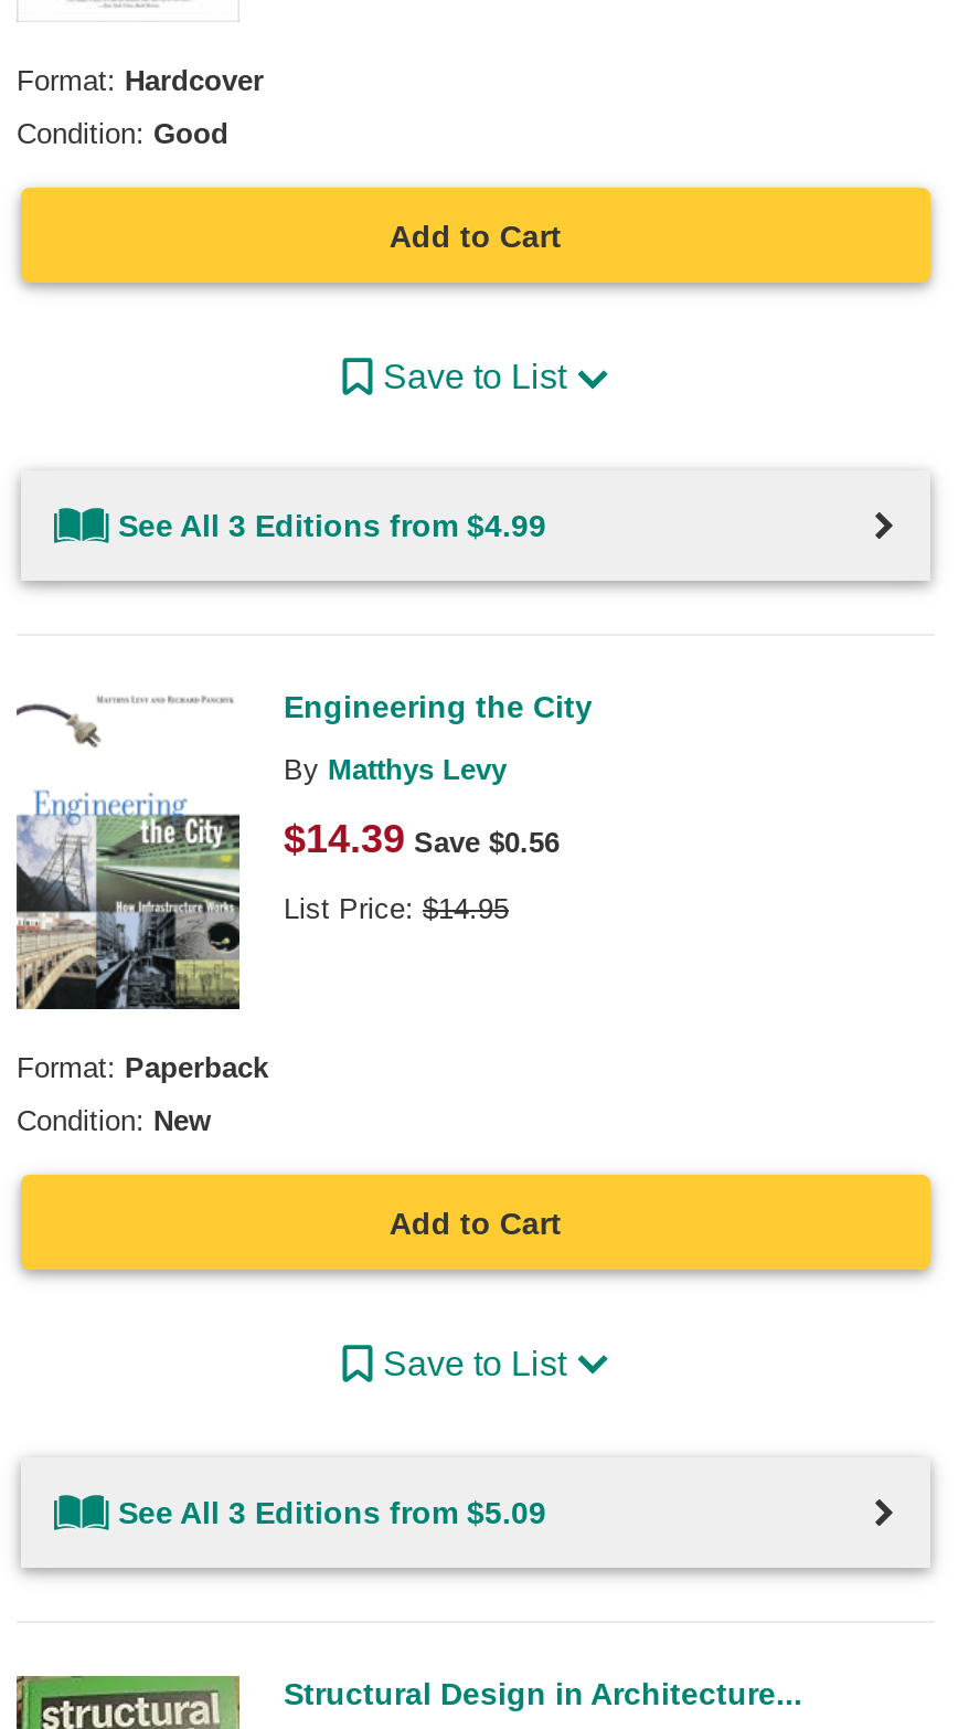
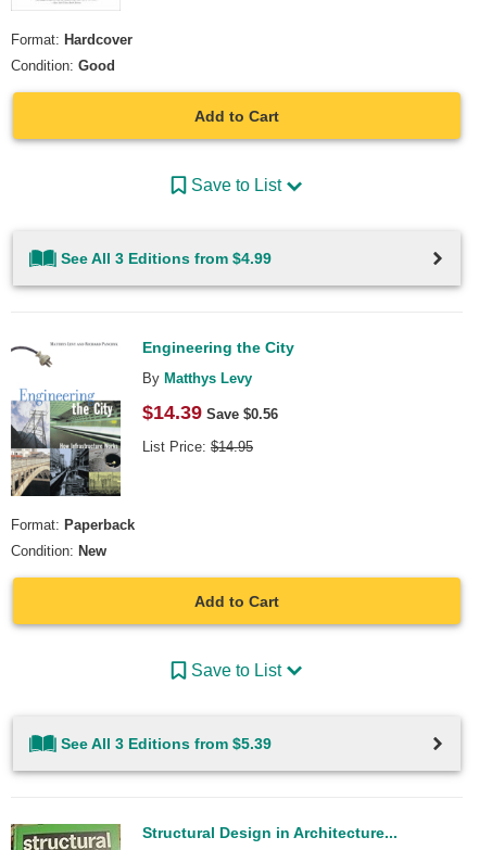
- See All 3 Editions from $5.09
+ See All 3 Editions from $5.39
